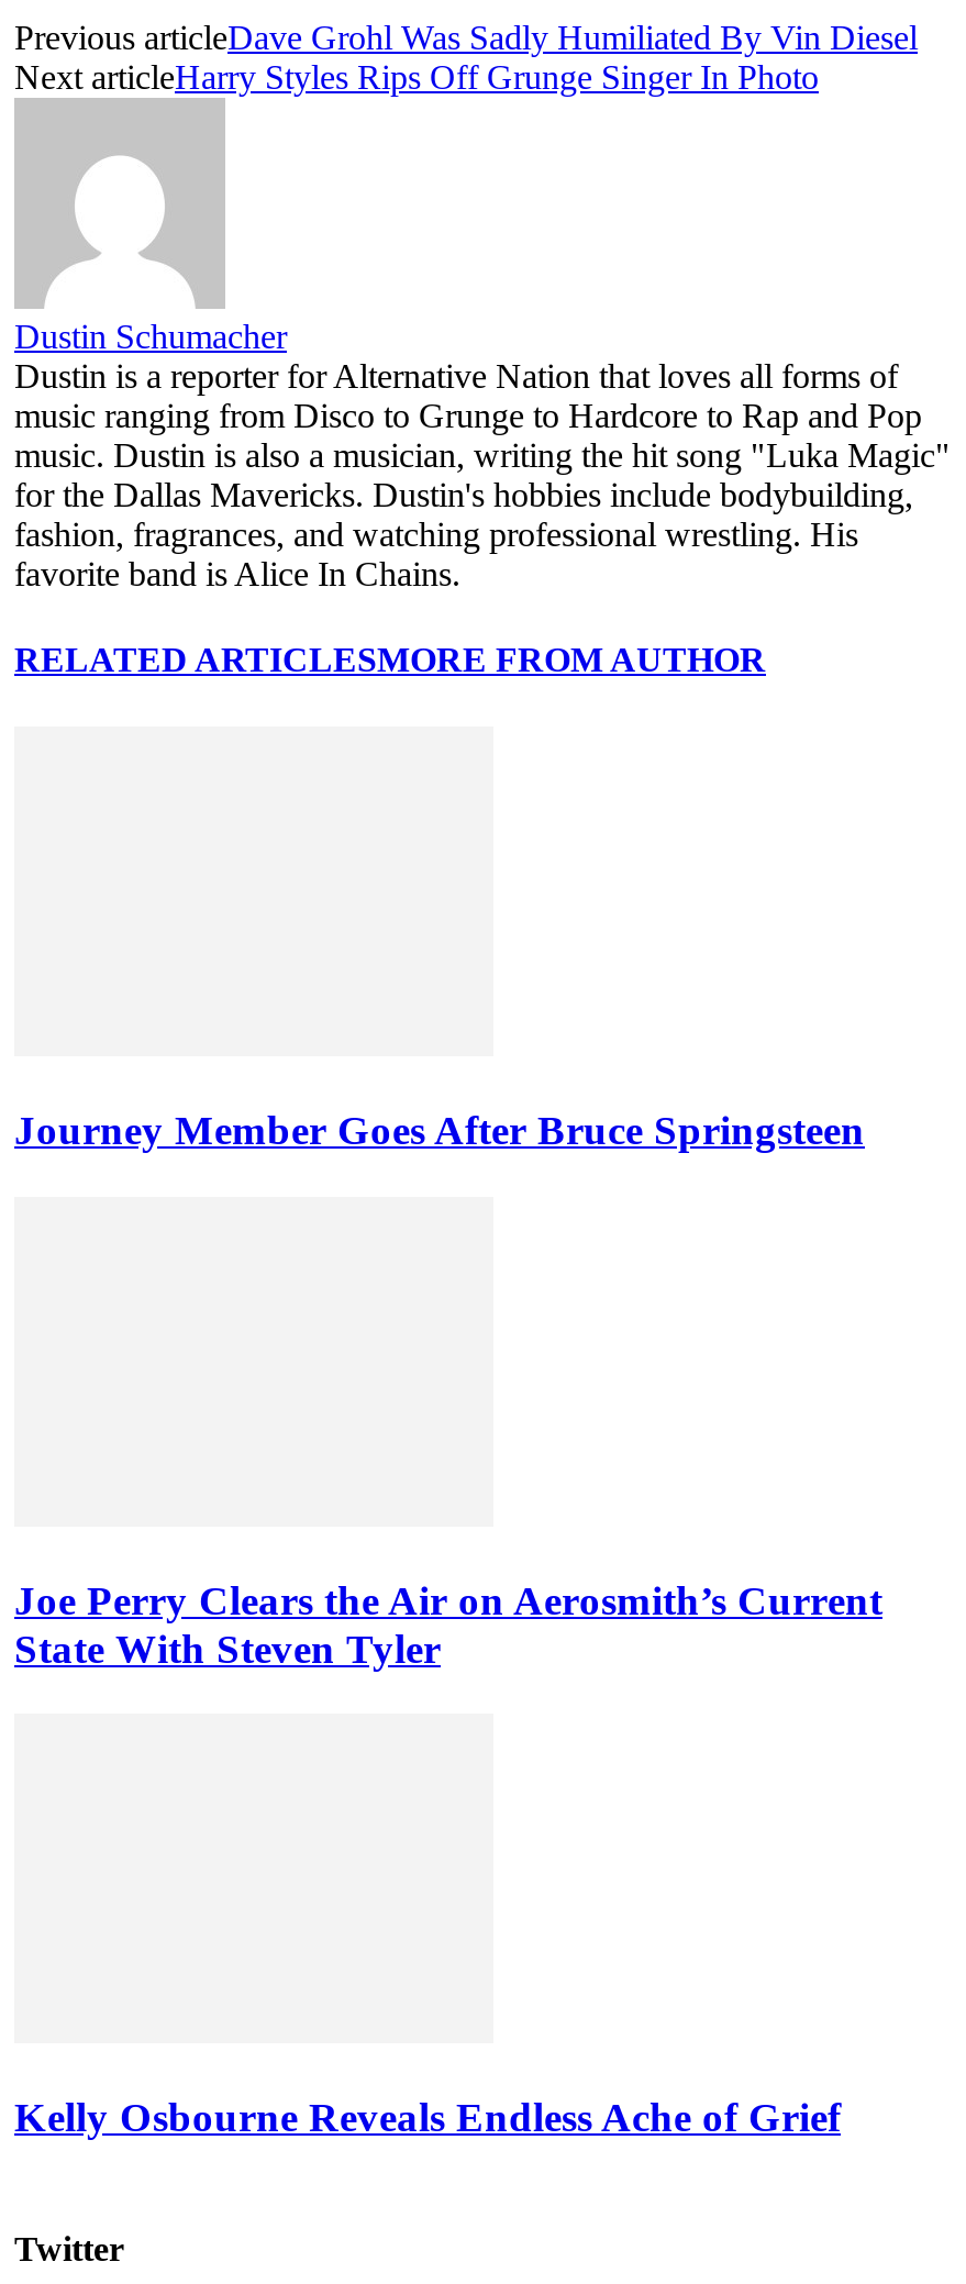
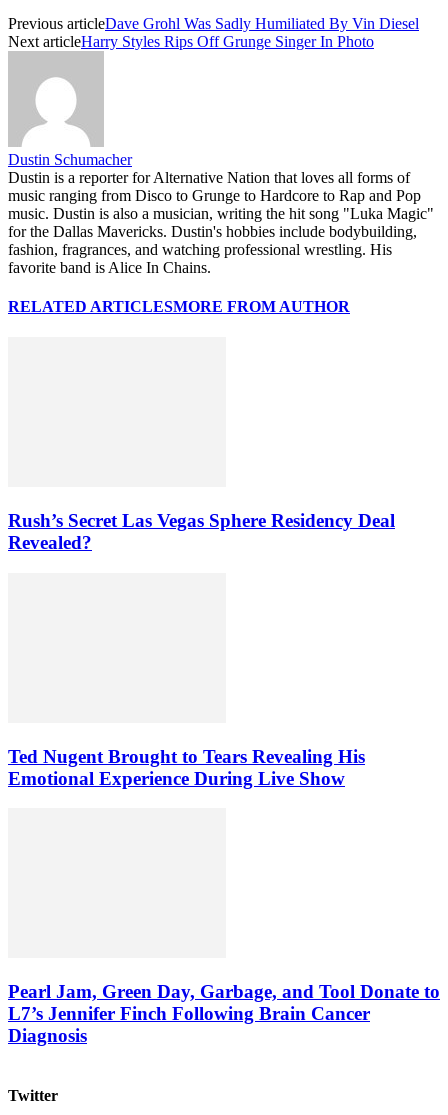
- Journey Member Goes After Bruce Springsteen
+ Rush’s Secret Las Vegas Sphere Residency Deal
+ Revealed?

- Joe Perry Clears the Air on Aerosmith’s Current
- State With Steven Tyler
+ Ted Nugent Brought to Tears Revealing His
+ Emotional Experience During Live Show

- Kelly Osbourne Reveals Endless Ache of Grief
+ Pearl Jam, Green Day, Garbage, and Tool Donate to
+ L7’s Jennifer Finch Following Brain Cancer
+ Diagnosis
